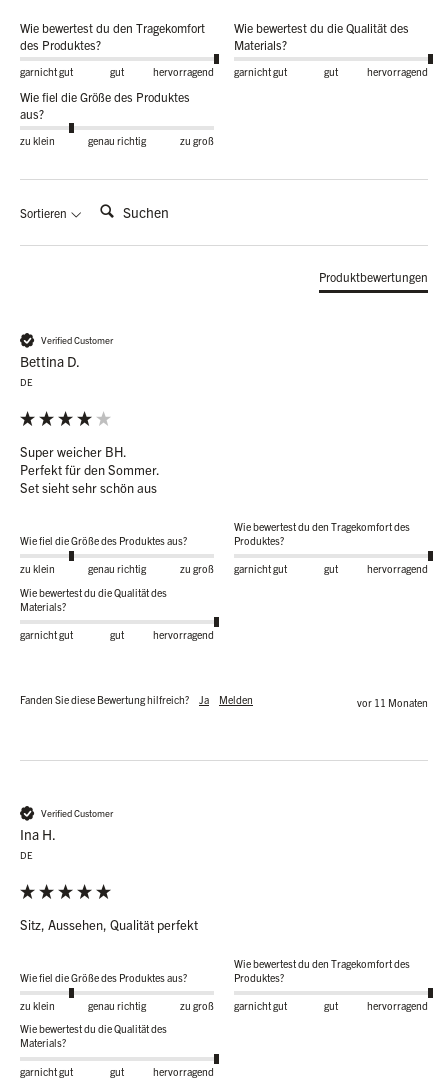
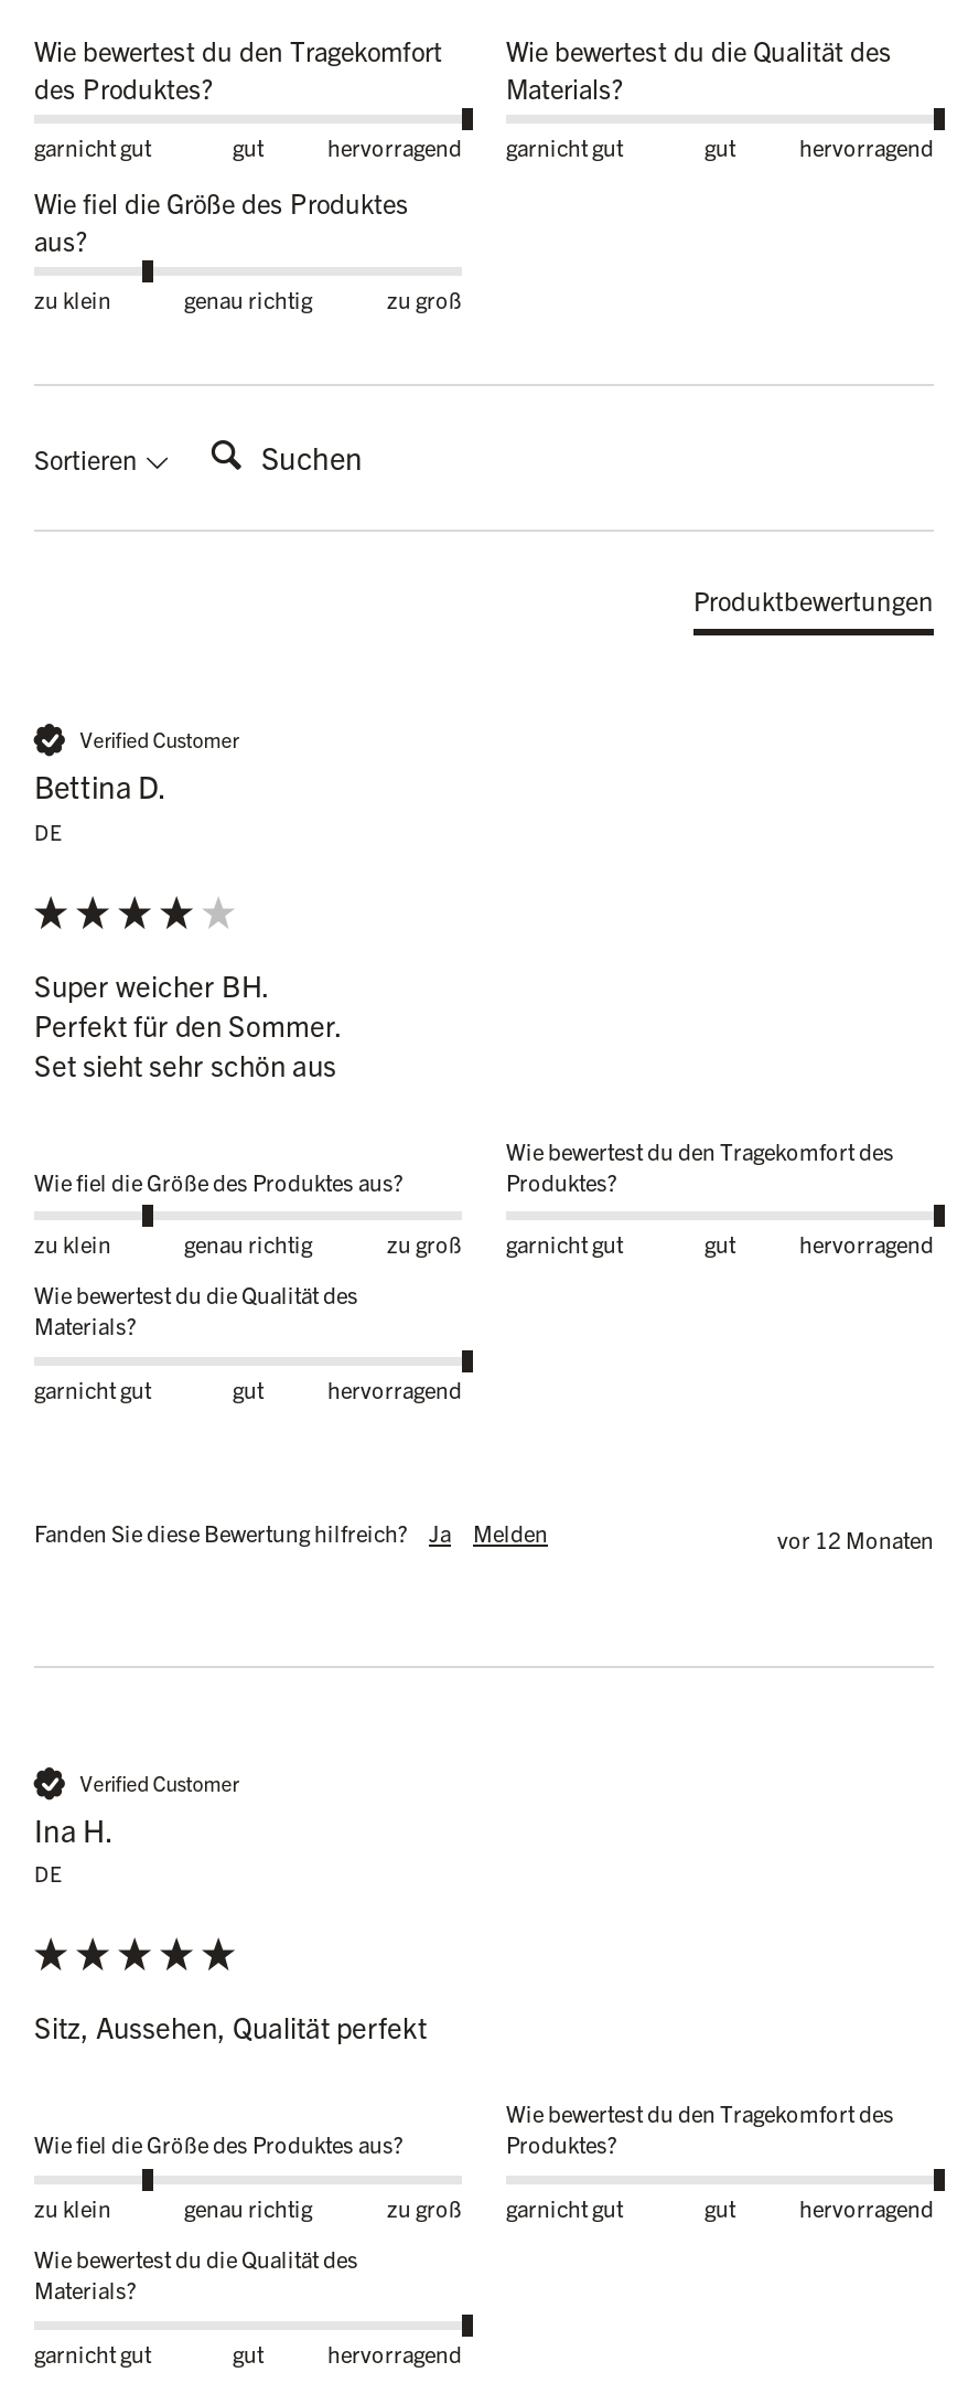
- vor 11 Monaten
+ vor 12 Monaten
